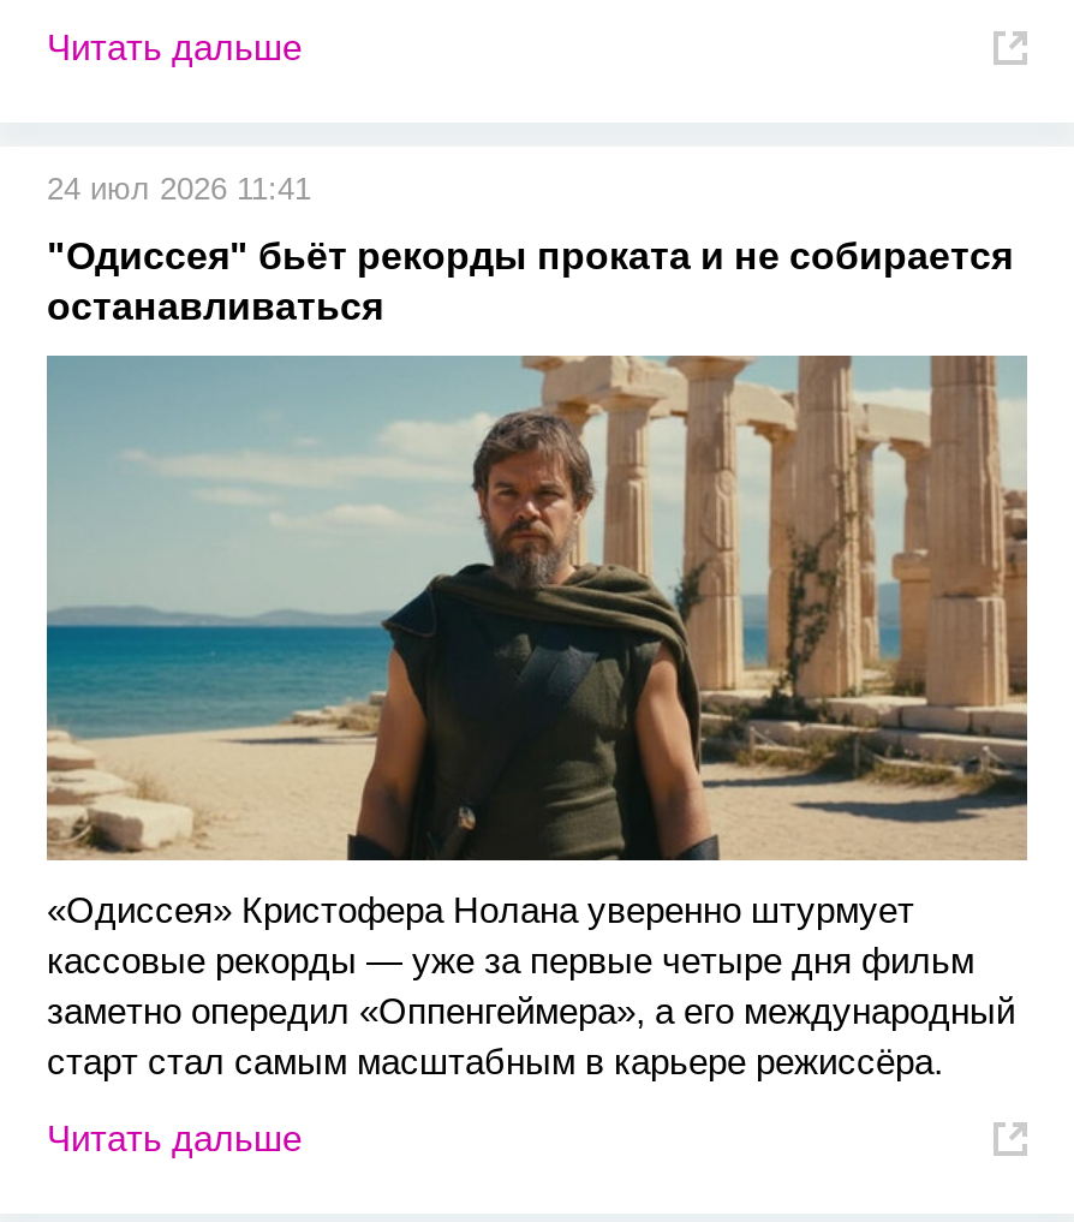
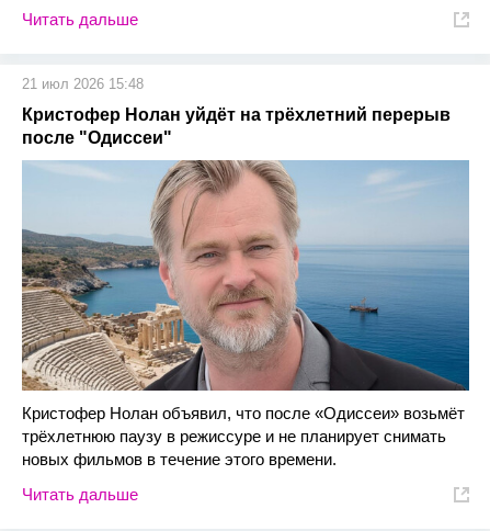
- 24 июл 2026 11:41
+ 21 июл 2026 15:48

- "Одиссея" бьёт рекорды проката и не собирается
- останавливаться
+ Кристофер Нолан уйдёт на трёхлетний перерыв
+ после "Одиссеи"

- [image]
- «Одиссея» Кристофера Нолана уверенно штурмует
- кассовые рекорды — уже за первые четыре дня фильм
- заметно опередил «Оппенгеймера», а его международный
- старт стал самым масштабным в карьере режиссёра.
+ [image]
+ Кристофер Нолан объявил, что после «Одиссеи» возьмёт
+ трёхлетнюю паузу в режиссуре и не планирует снимать
+ новых фильмов в течение этого времени.
